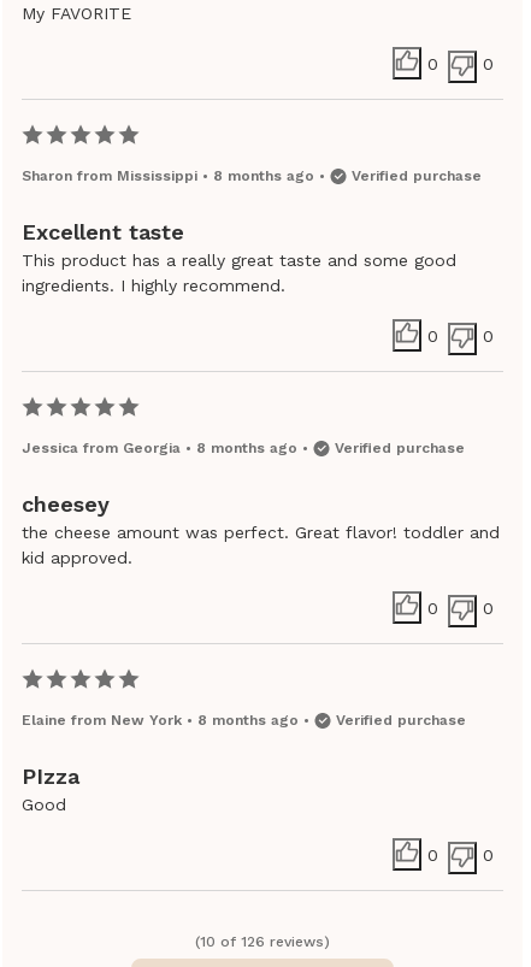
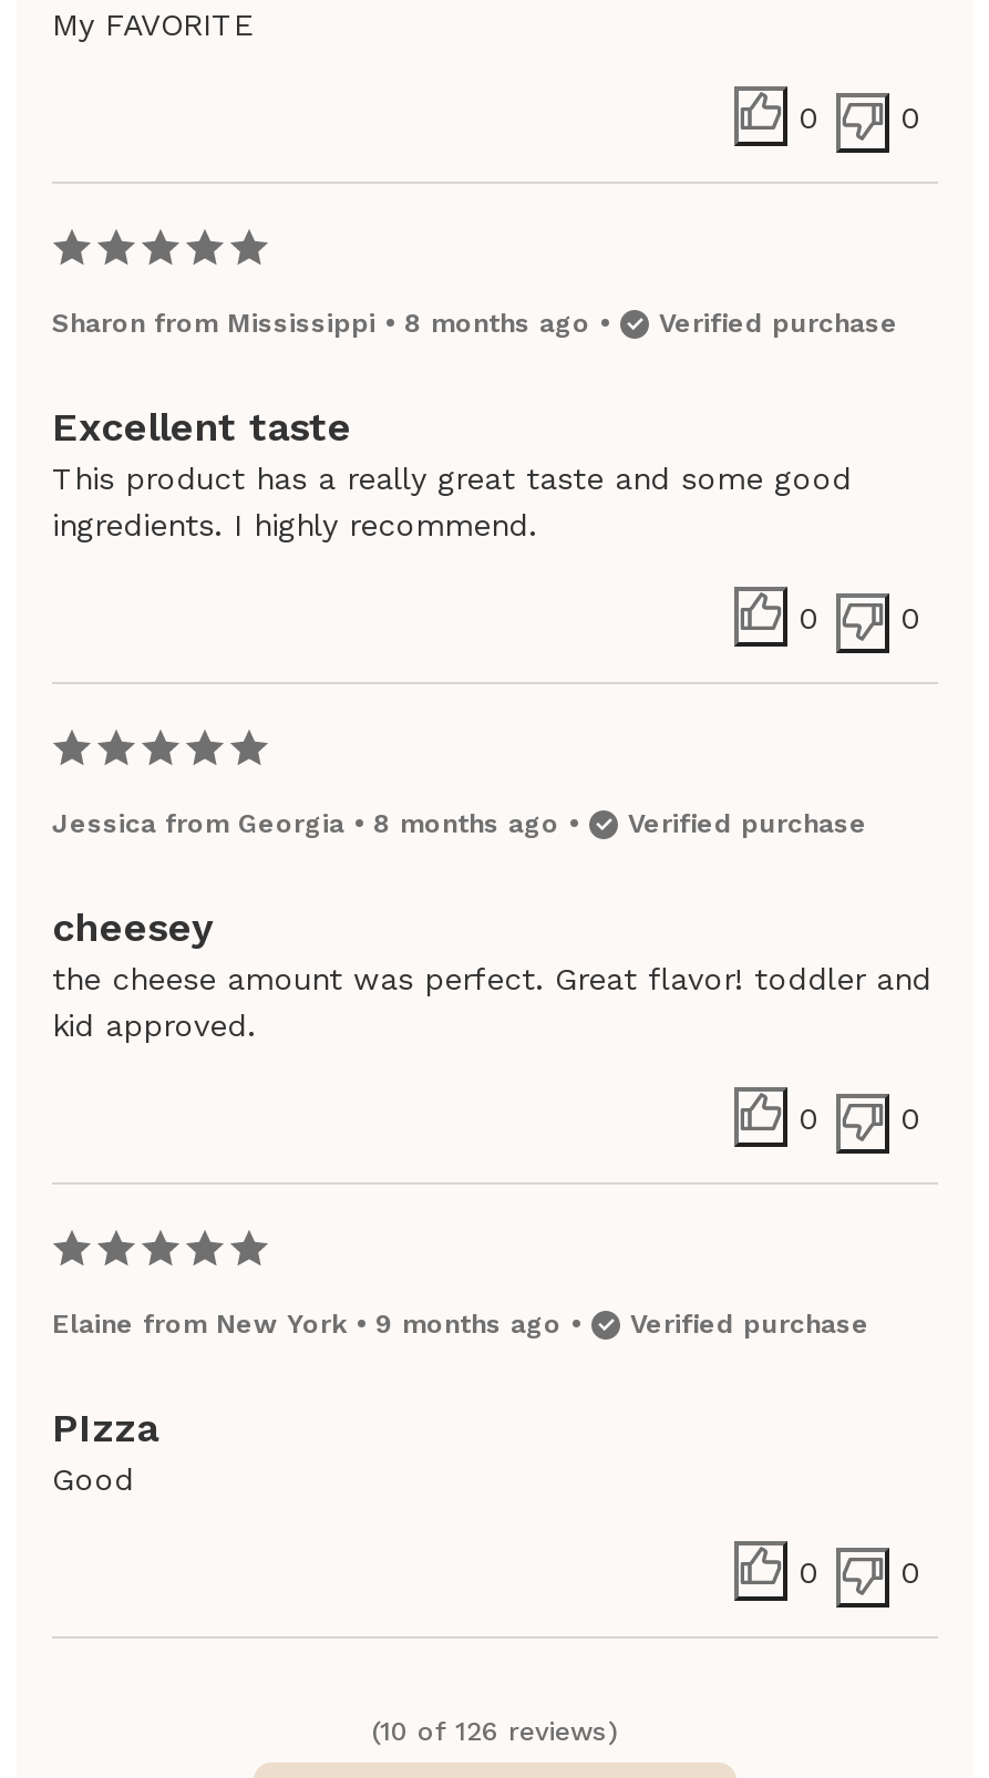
- Elaine from New York • 8 months ago •
+ Elaine from New York • 9 months ago •
